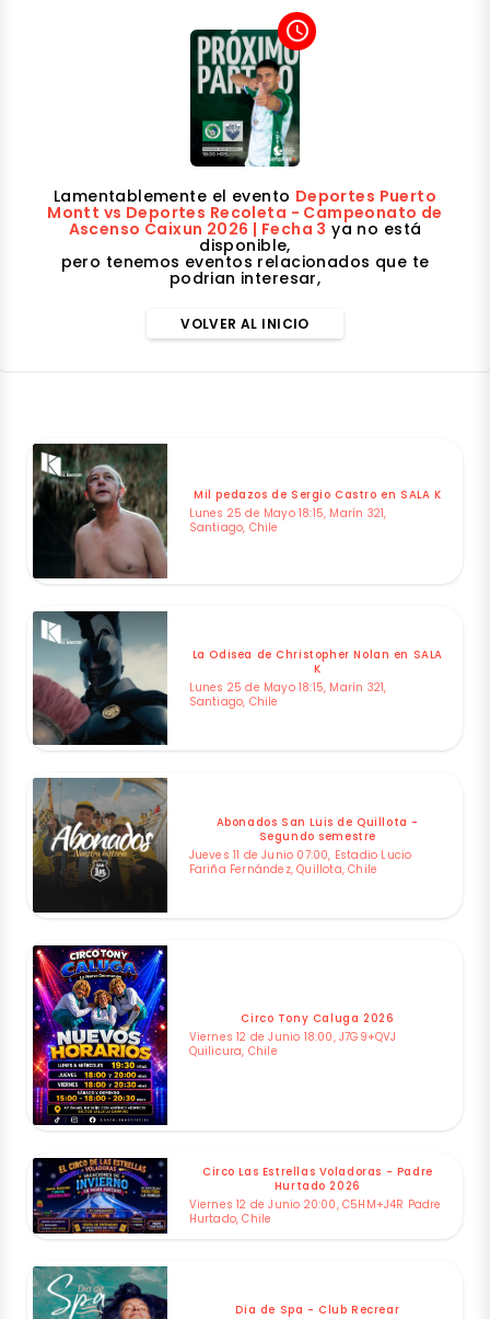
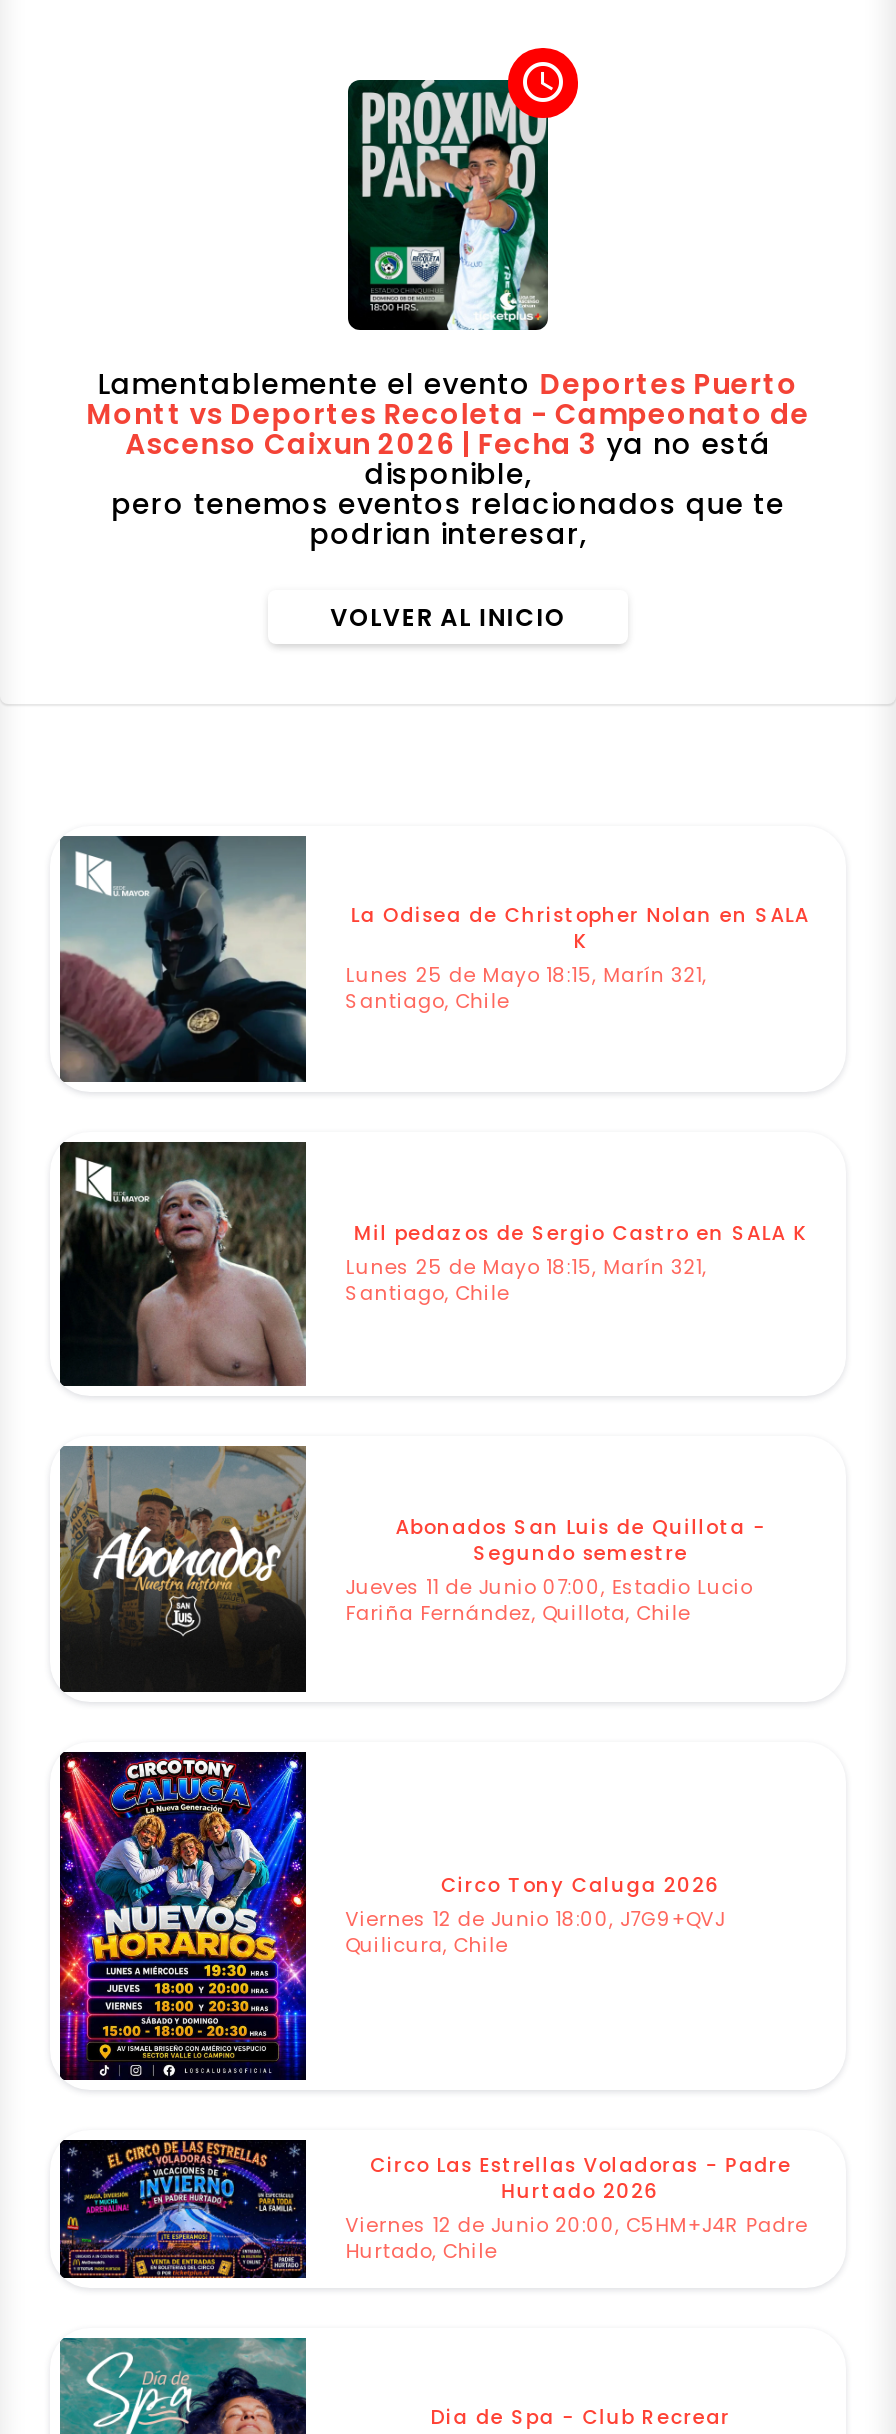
moved down: [image] | Mil pedazos de Sergio Castro en SALA K

moved up: [image] | La Odisea de Christopher Nolan en SALA | K
